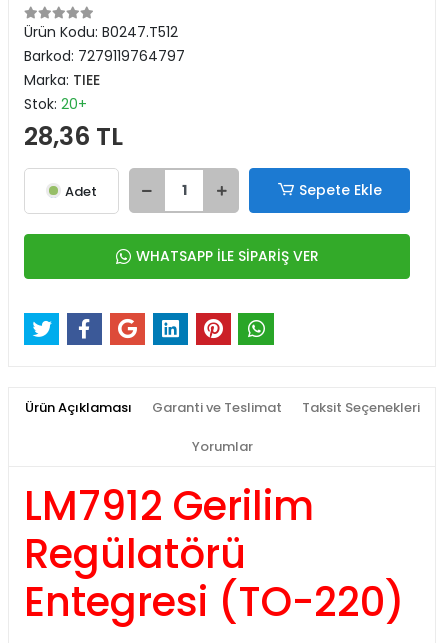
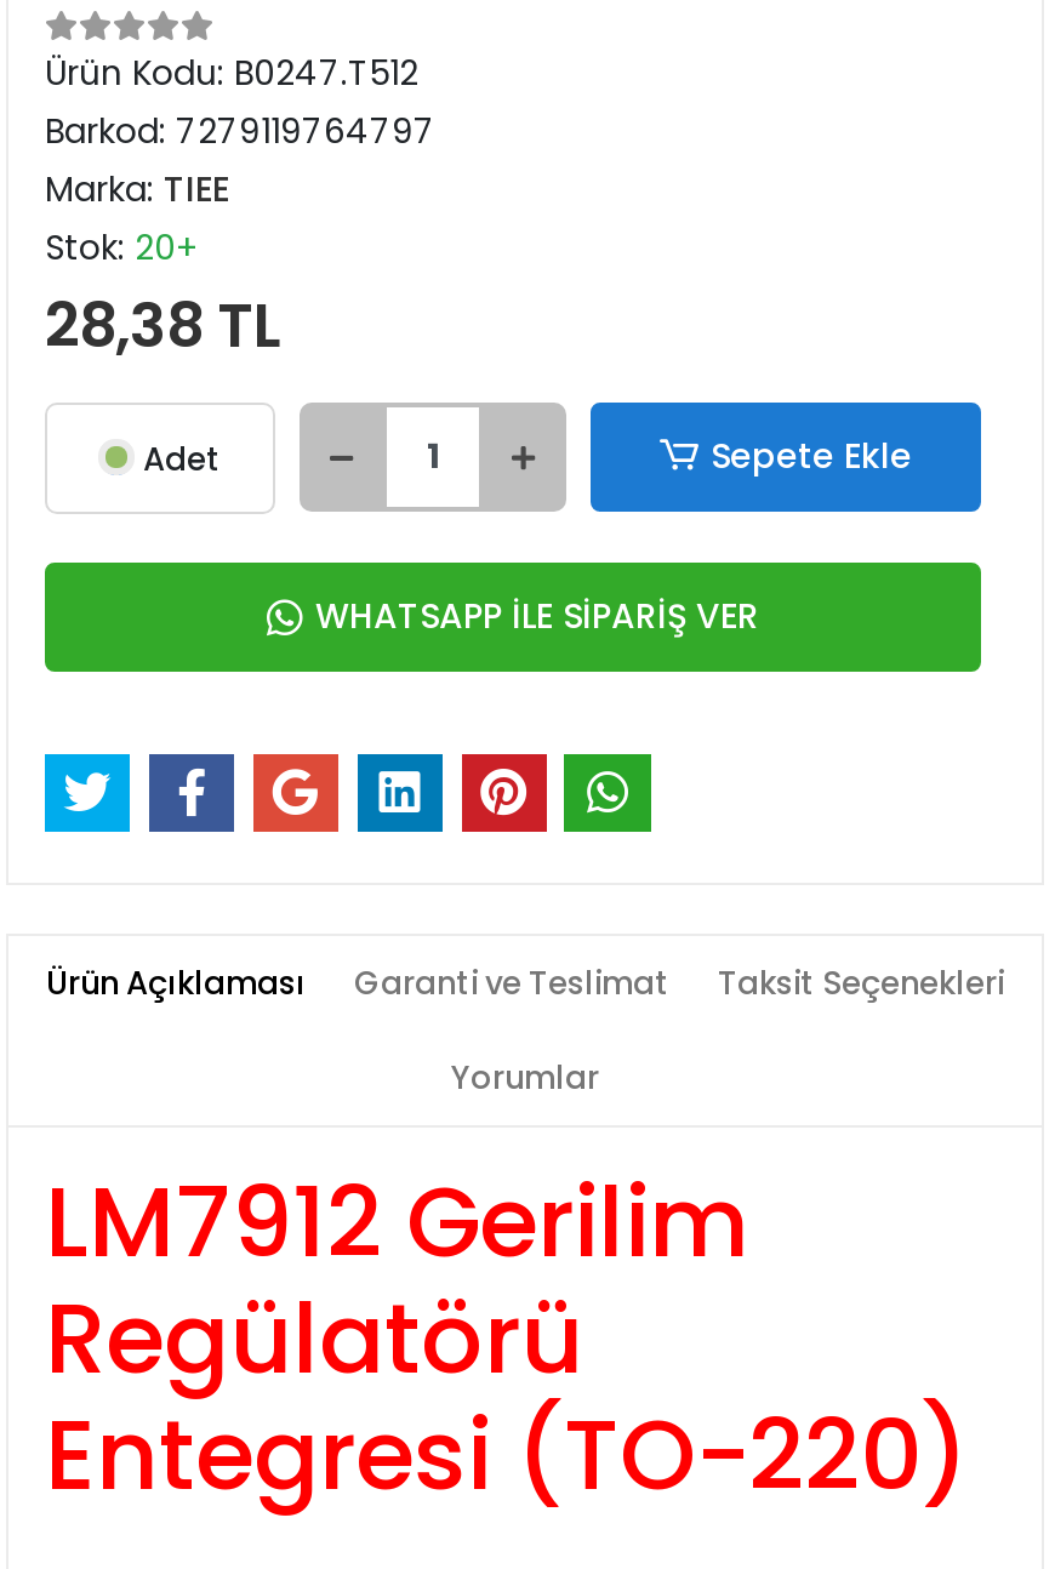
- 28,36 TL
+ 28,38 TL
